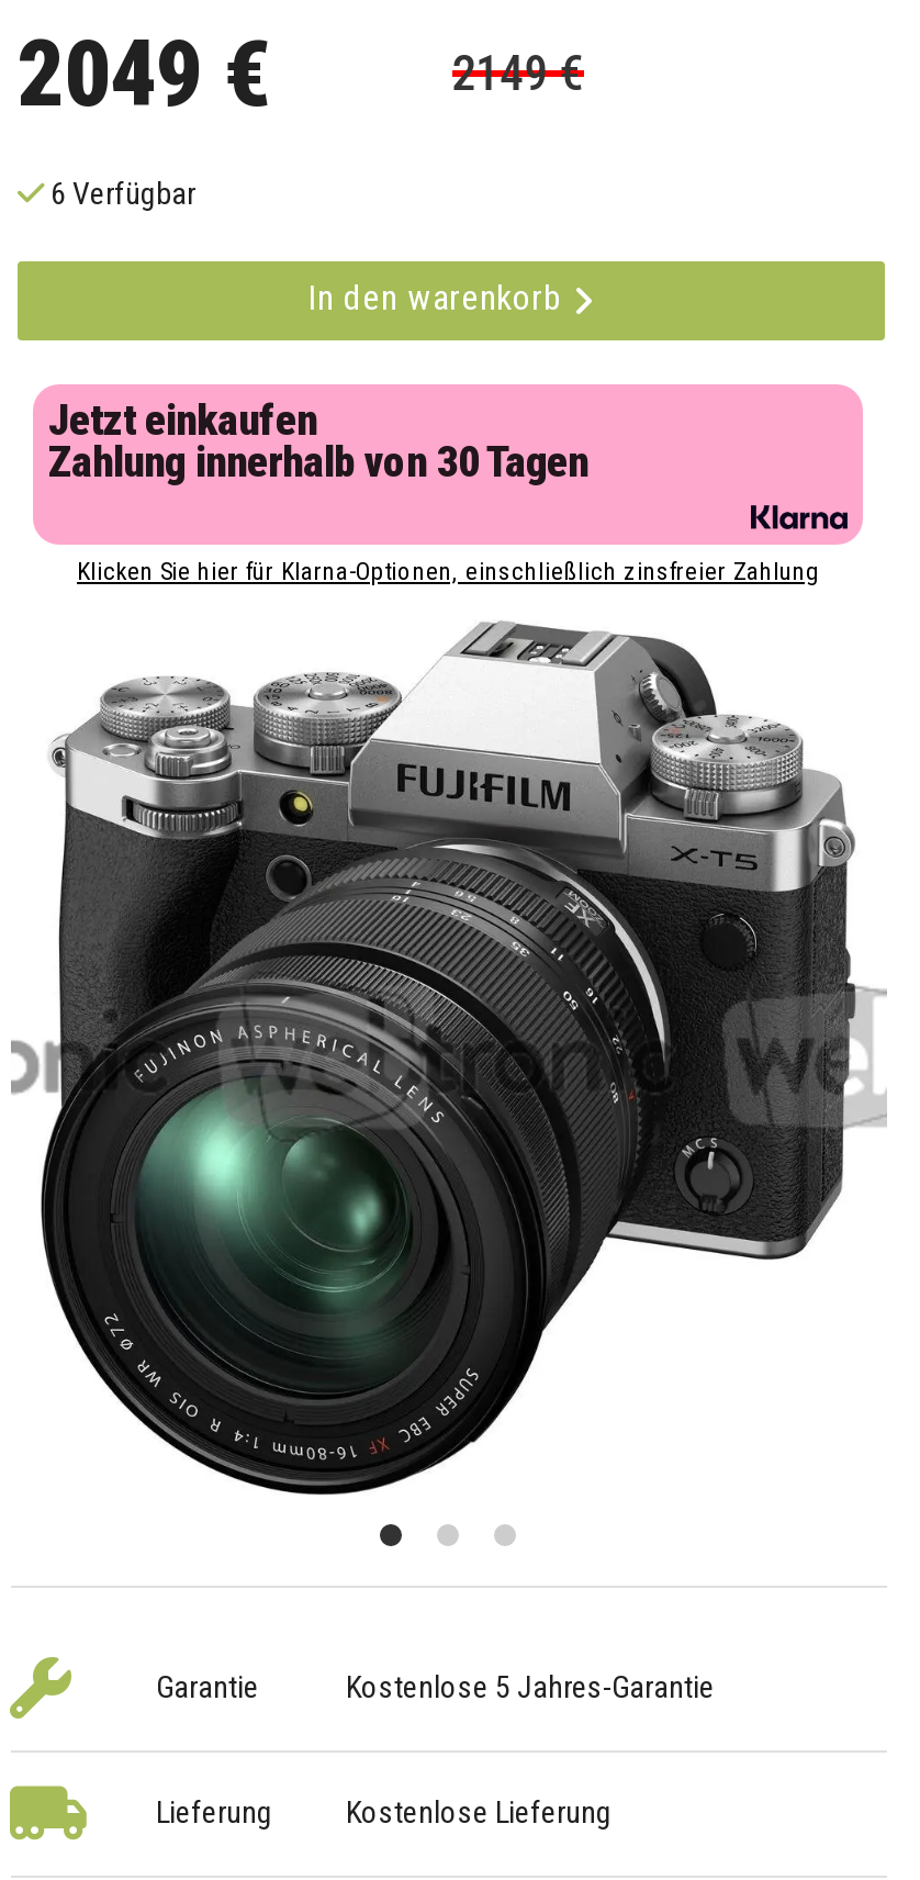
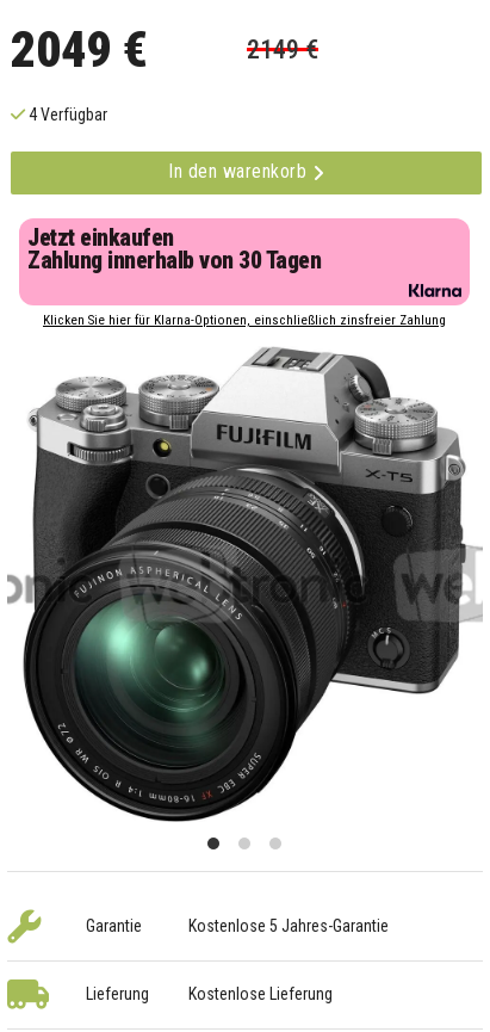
- 6 Verfügbar
+ 4 Verfügbar
